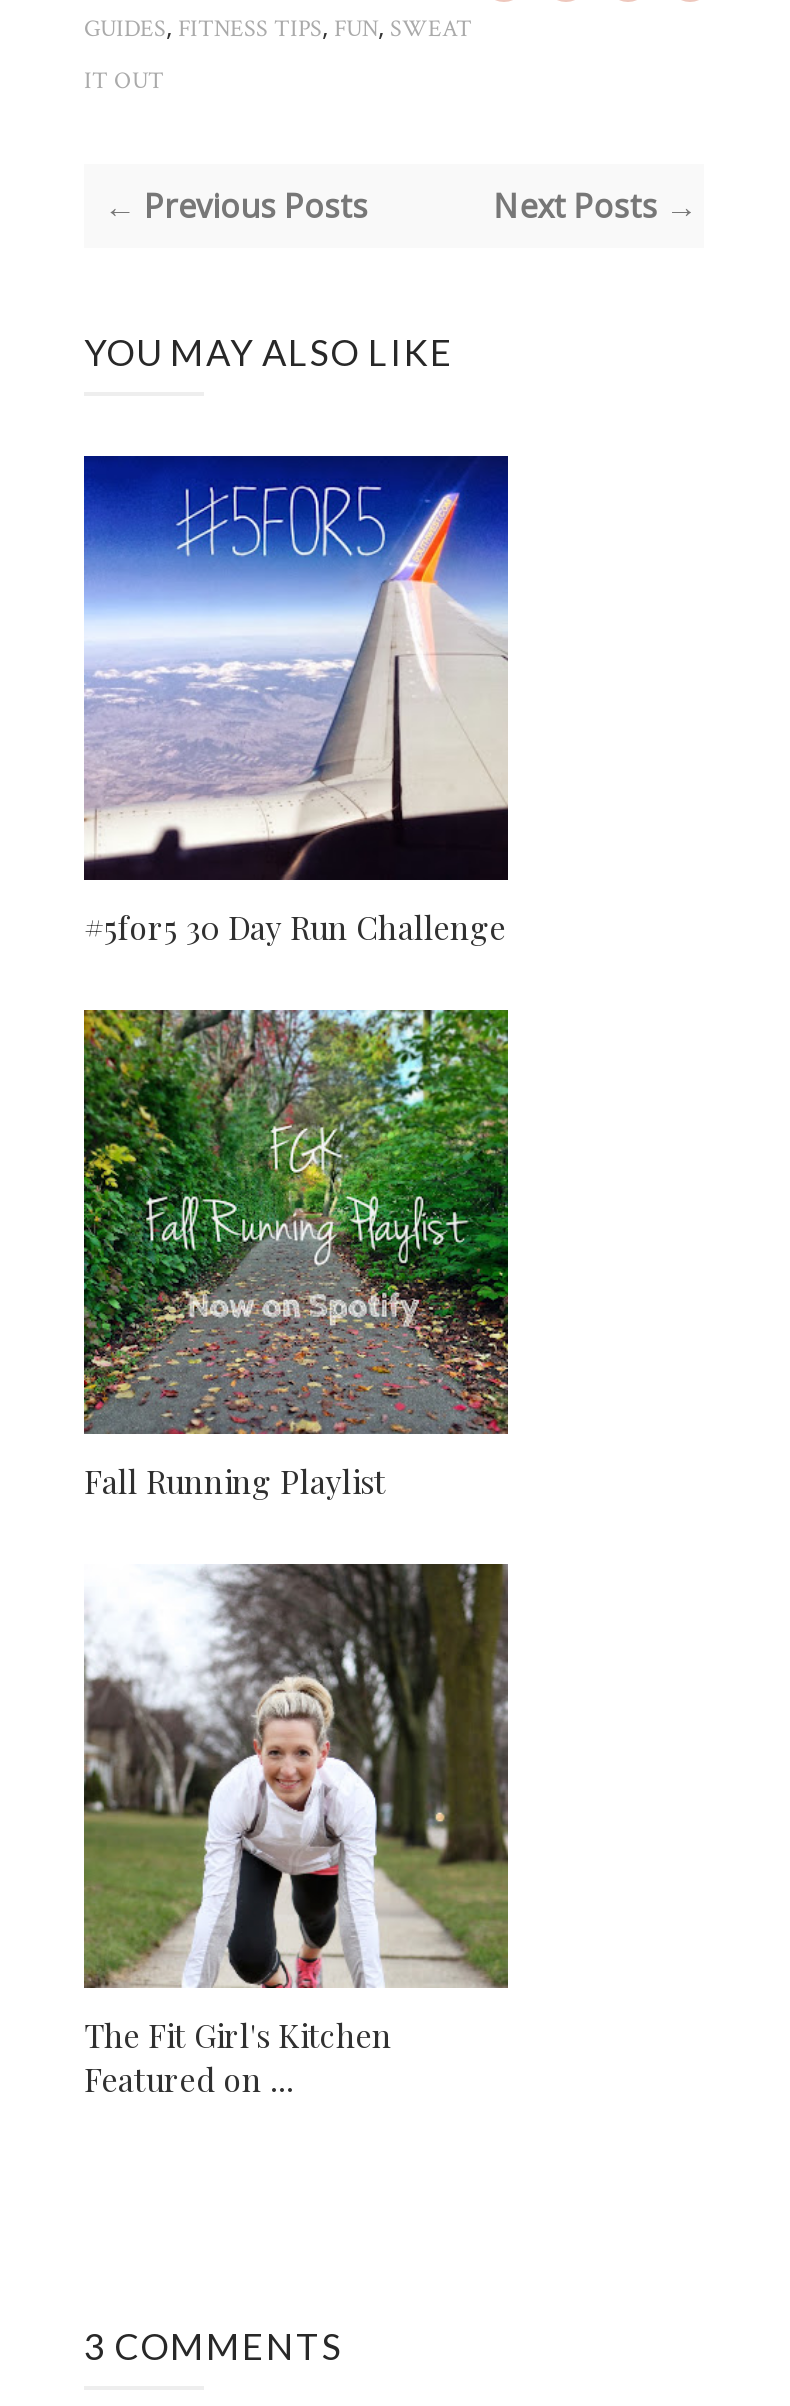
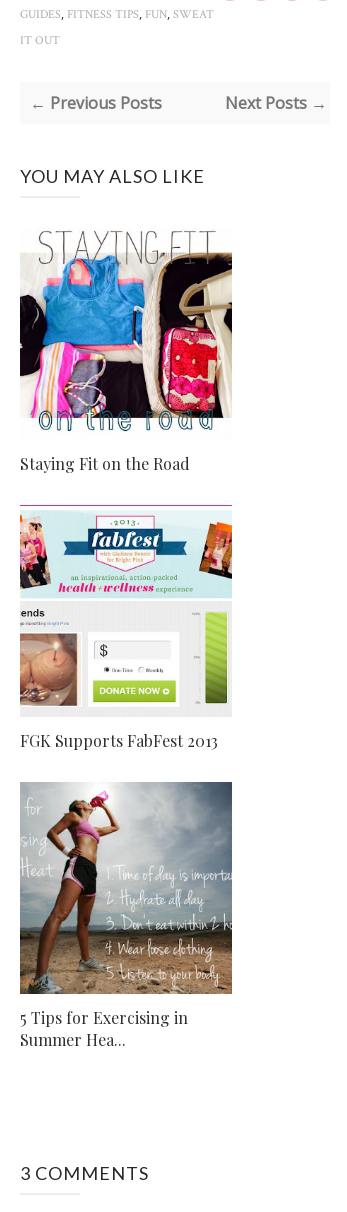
- [image]
- #5for5 30 Day Run Challenge
+ [image]
+ Staying Fit on the Road

- [image]
- Fall Running Playlist
+ [image]
+ FGK Supports FabFest 2013

- [image]
- The Fit Girl's Kitchen
- Featured on ...
+ [image]
+ 5 Tips for Exercising in
+ Summer Hea...
